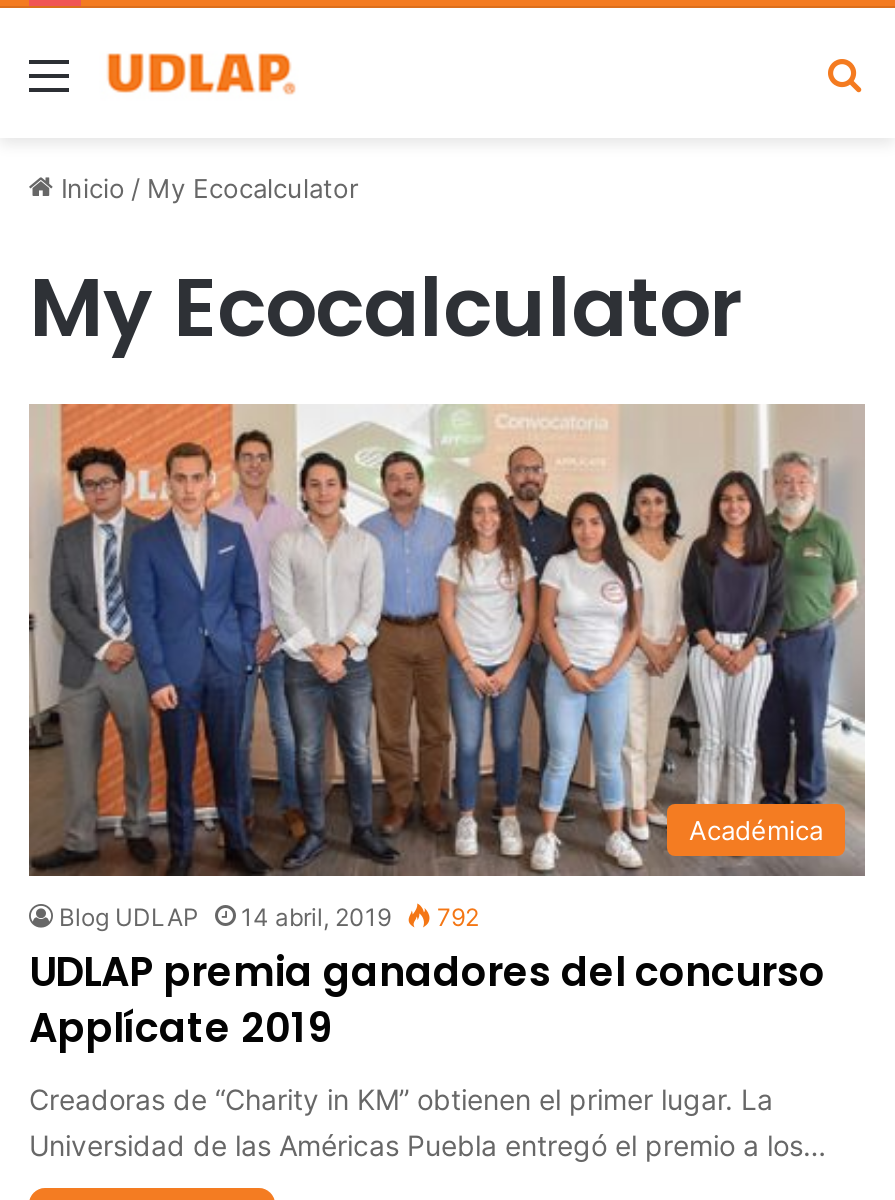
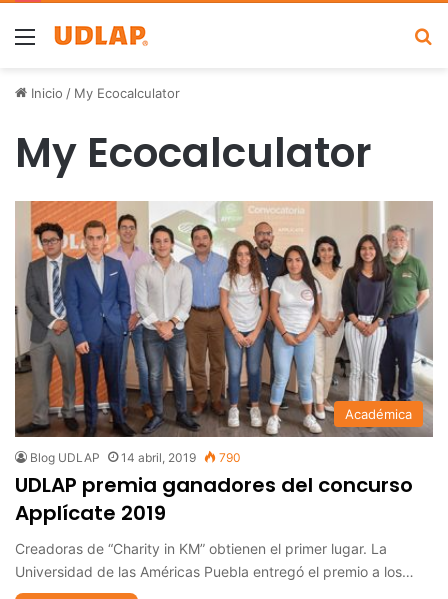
- Blog UDLAP 14 abril, 2019 792
+ Blog UDLAP 14 abril, 2019 790
